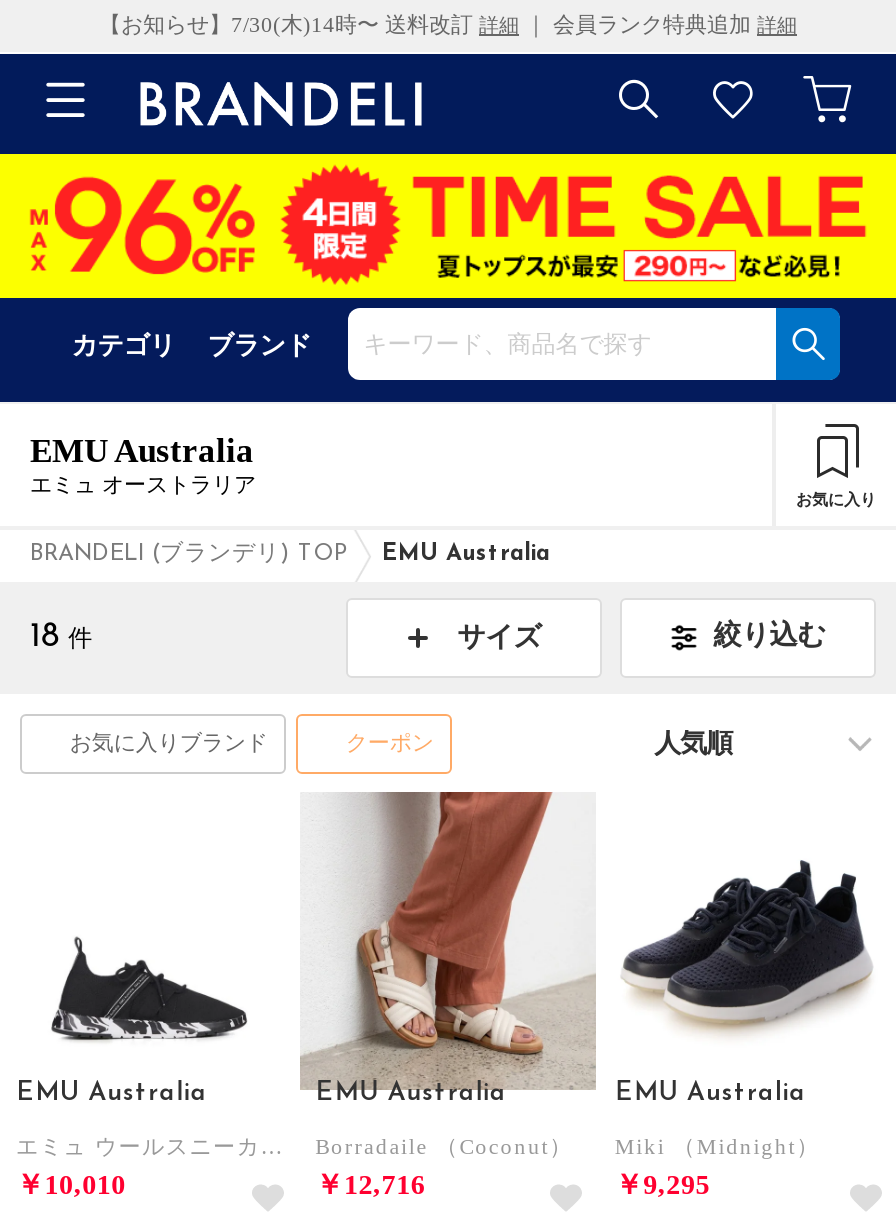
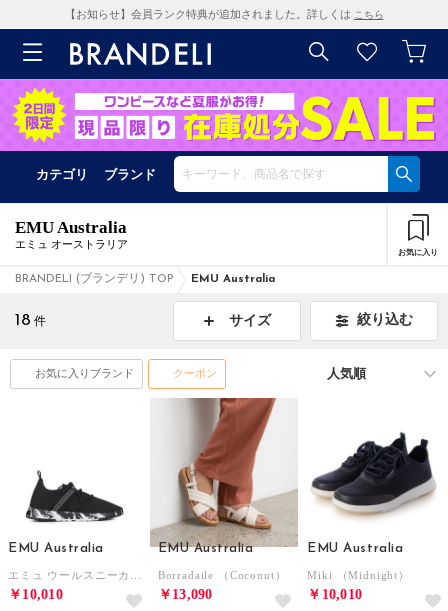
- 【お知らせ】7/30(木)14時〜 送料改訂詳細｜ 会員ランク特典追加詳細
+ 【お知らせ】会員ランク特典が追加されました。詳しくはこちら

- [image]
+ [image]

- ￥12,716
+ ￥13,090

- ￥9,295
+ ￥10,010
